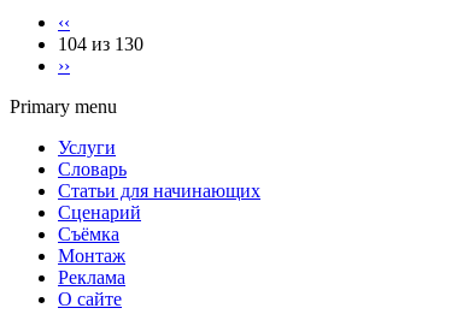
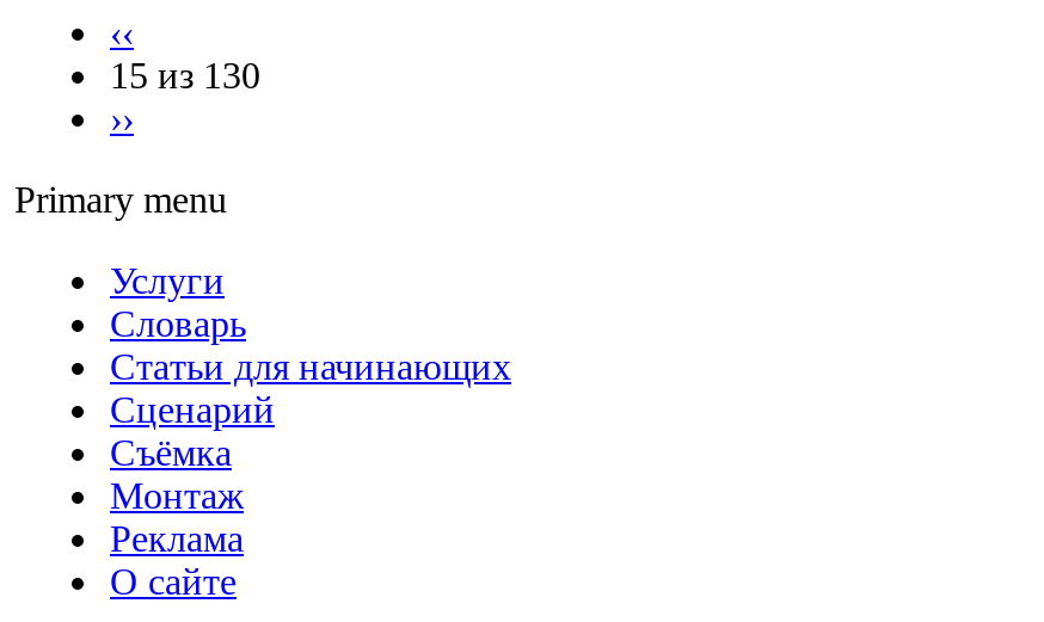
- 104 из 130
+ 15 из 130
